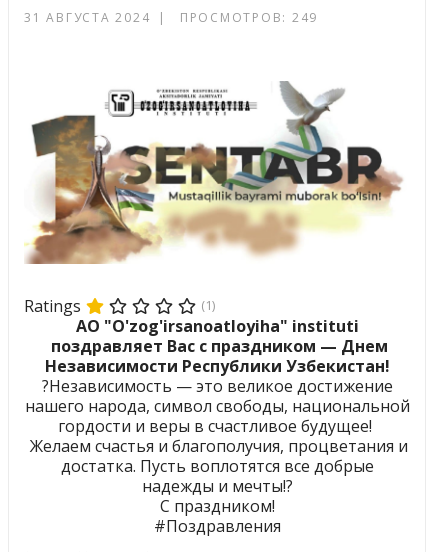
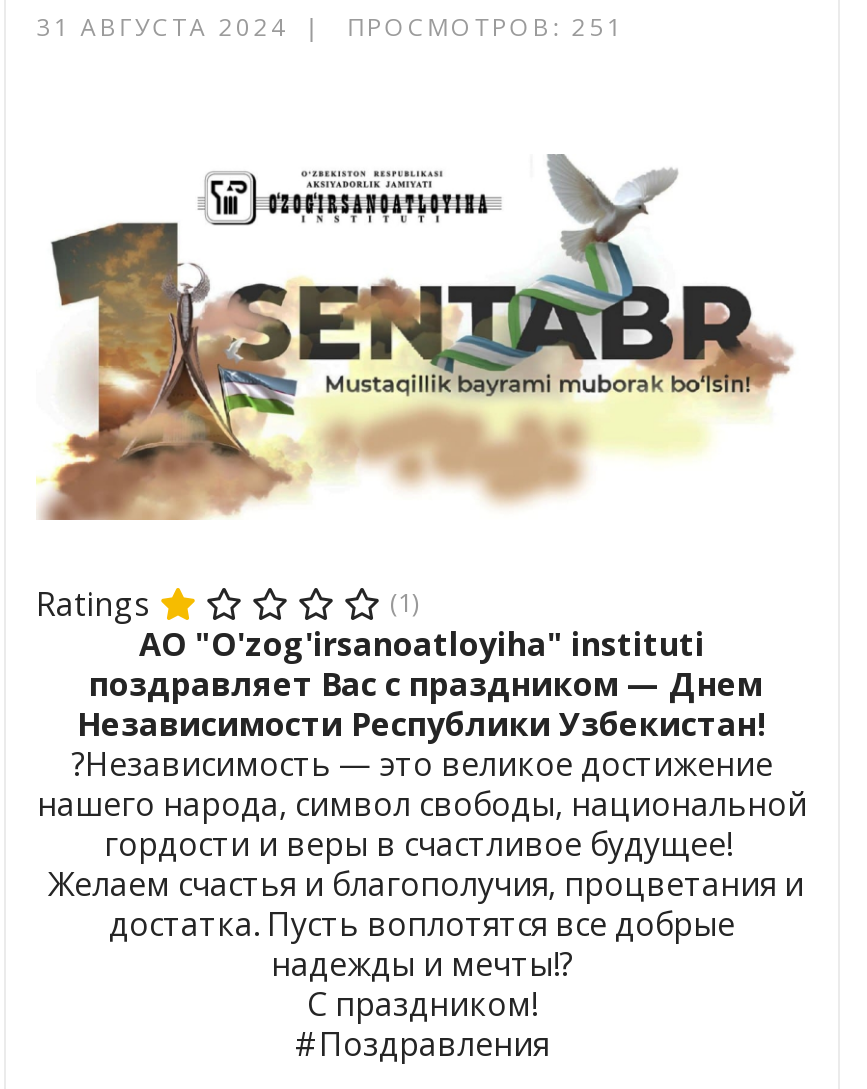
- 31 АВГУСТА 2024 ПРОСМОТРОВ: 249
+ 31 АВГУСТА 2024 ПРОСМОТРОВ: 251
